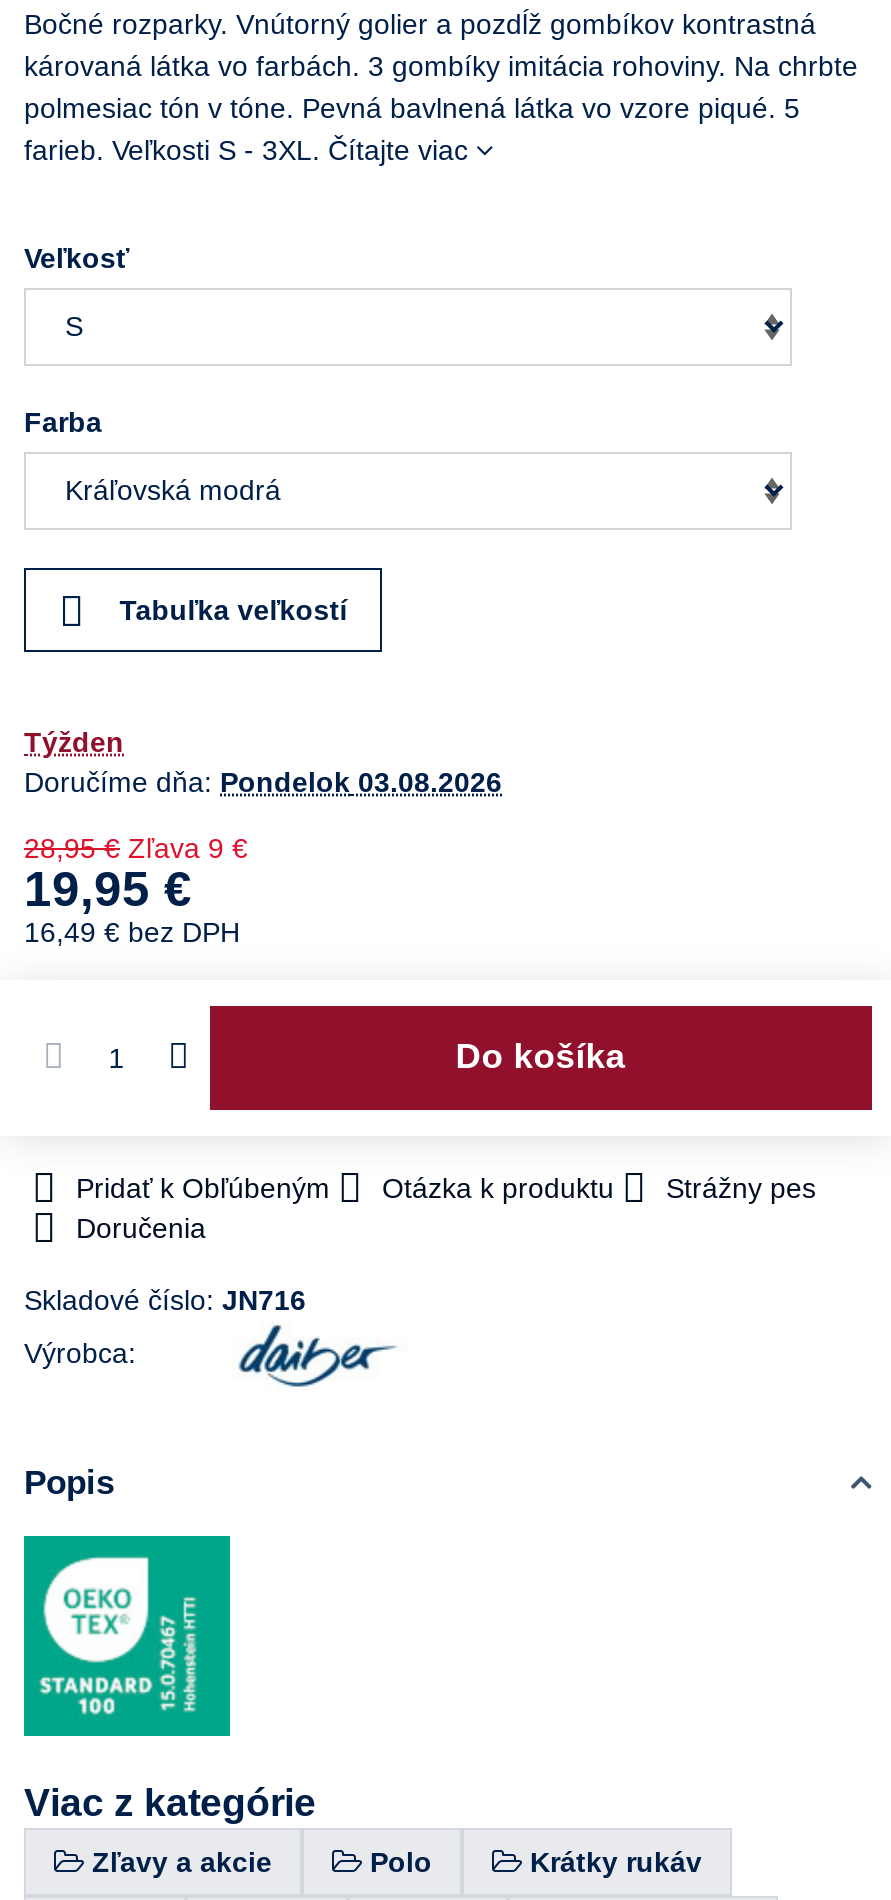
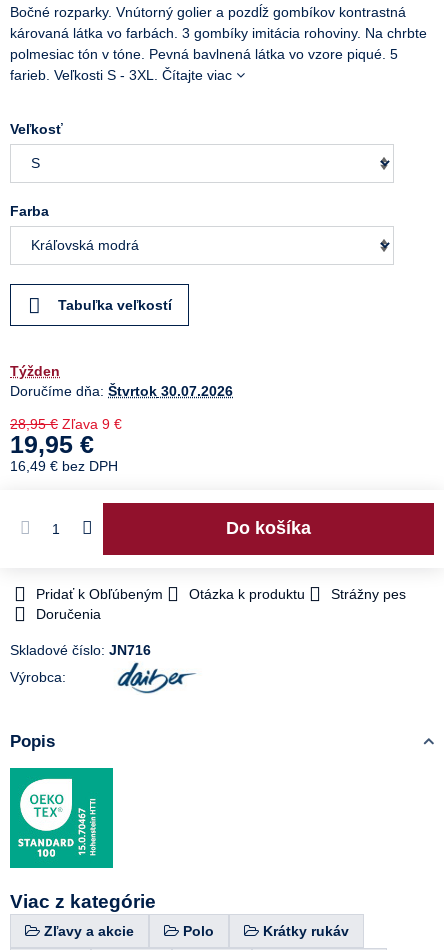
- Doručíme dňa: Pondelok 03.08.2026
+ Doručíme dňa: Štvrtok 30.07.2026
